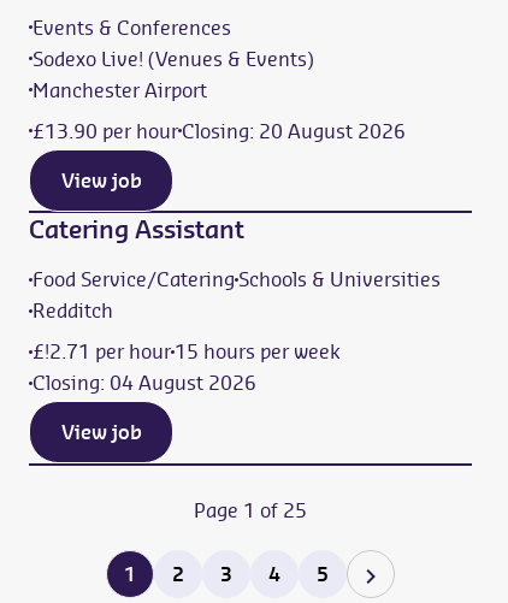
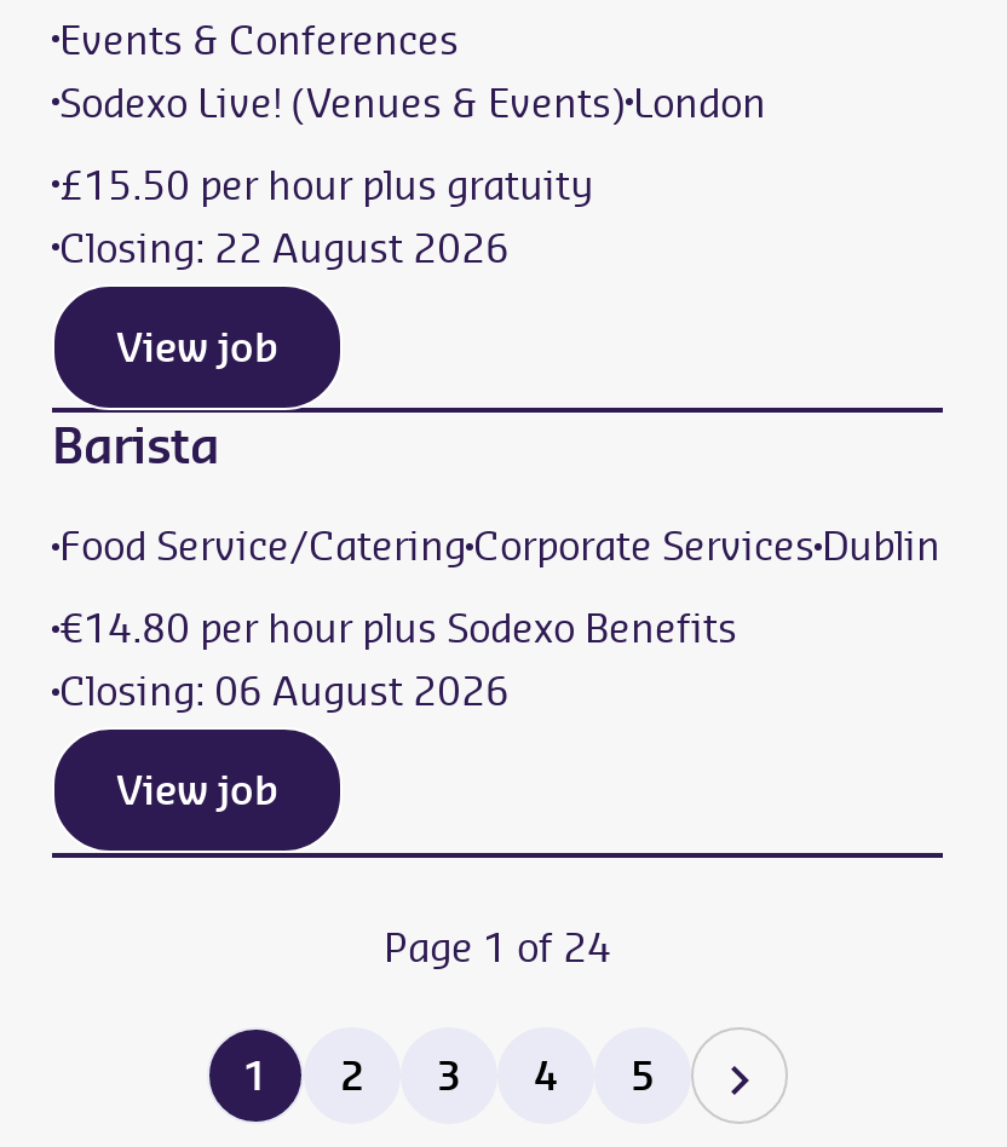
- Sodexo Live! (Venues & Events)
- Manchester Airport
+ Sodexo Live! (Venues & Events) London

- £13.90 per hour Closing: 20 August 2026
+ £15.50 per hour plus gratuity
+ Closing: 22 August 2026

- Catering Assistant
+ Barista

- Food Service/Catering Schools & Universities
- Redditch
+ Food Service/Catering Corporate Services Dublin

- £!2.71 per hour 15 hours per week
- Closing: 04 August 2026
+ €14.80 per hour plus Sodexo Benefits
+ Closing: 06 August 2026

- Page 1 of 25
+ Page 1 of 24
